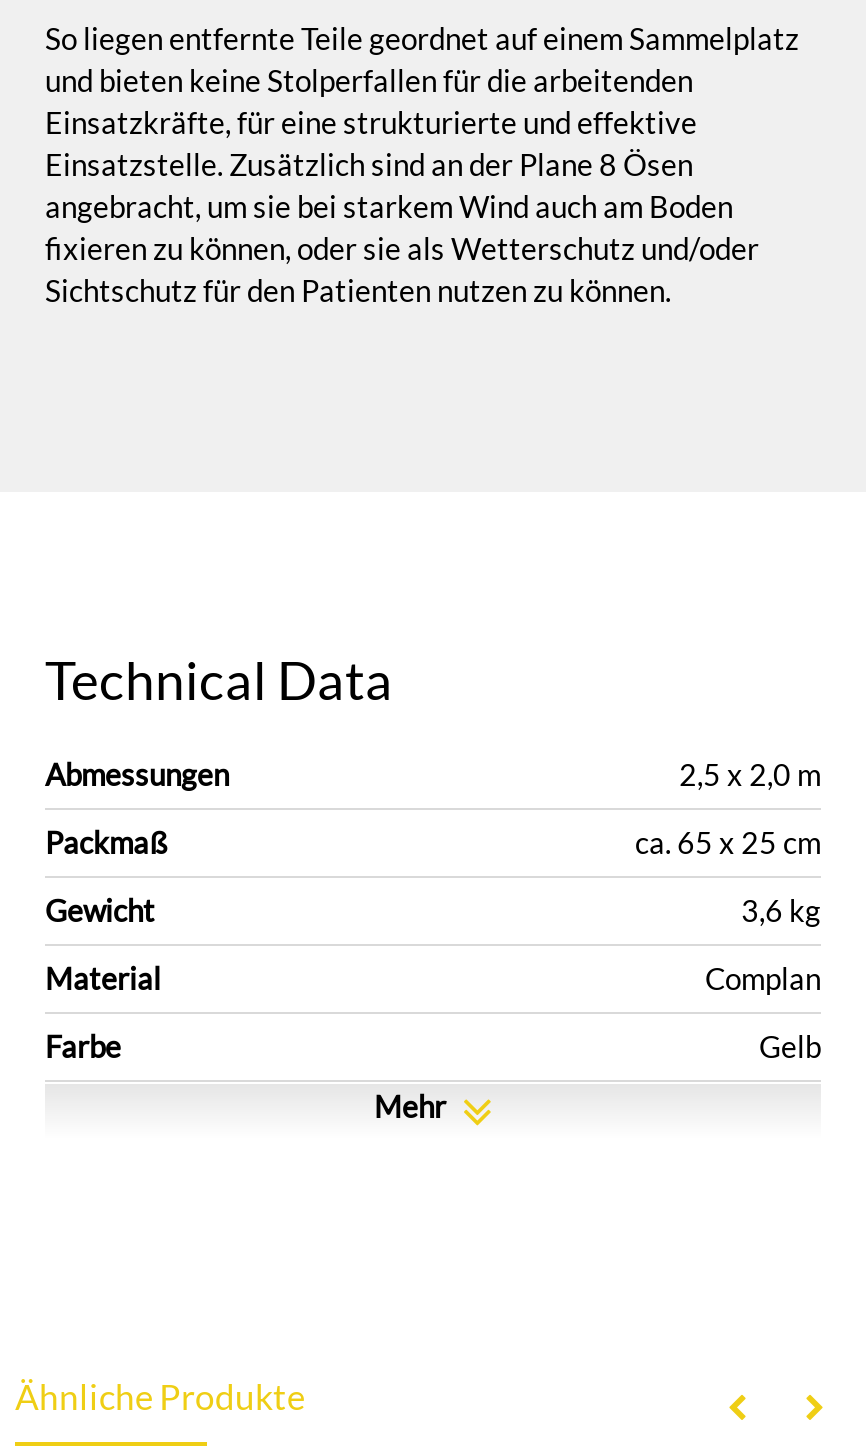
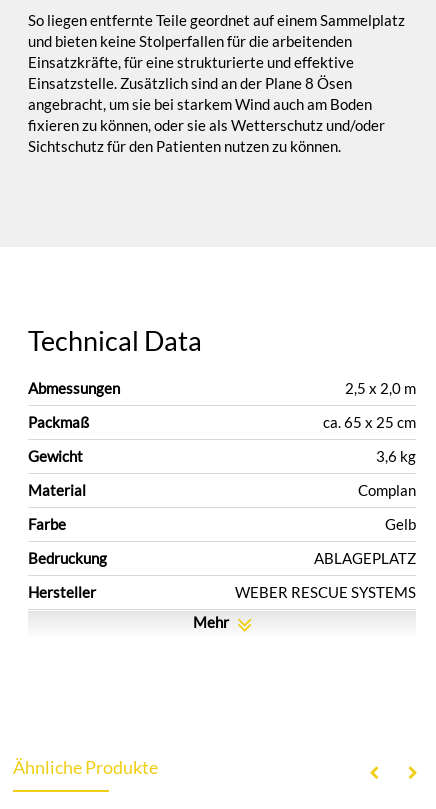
+ Bedruckung
+ ABLAGEPLATZ
+ Hersteller
+ WEBER RESCUE SYSTEMS
